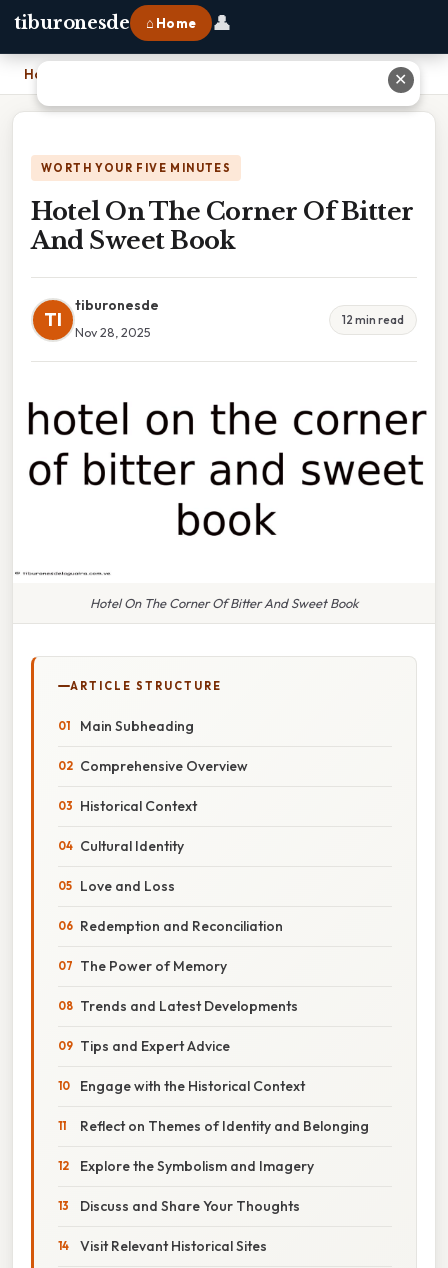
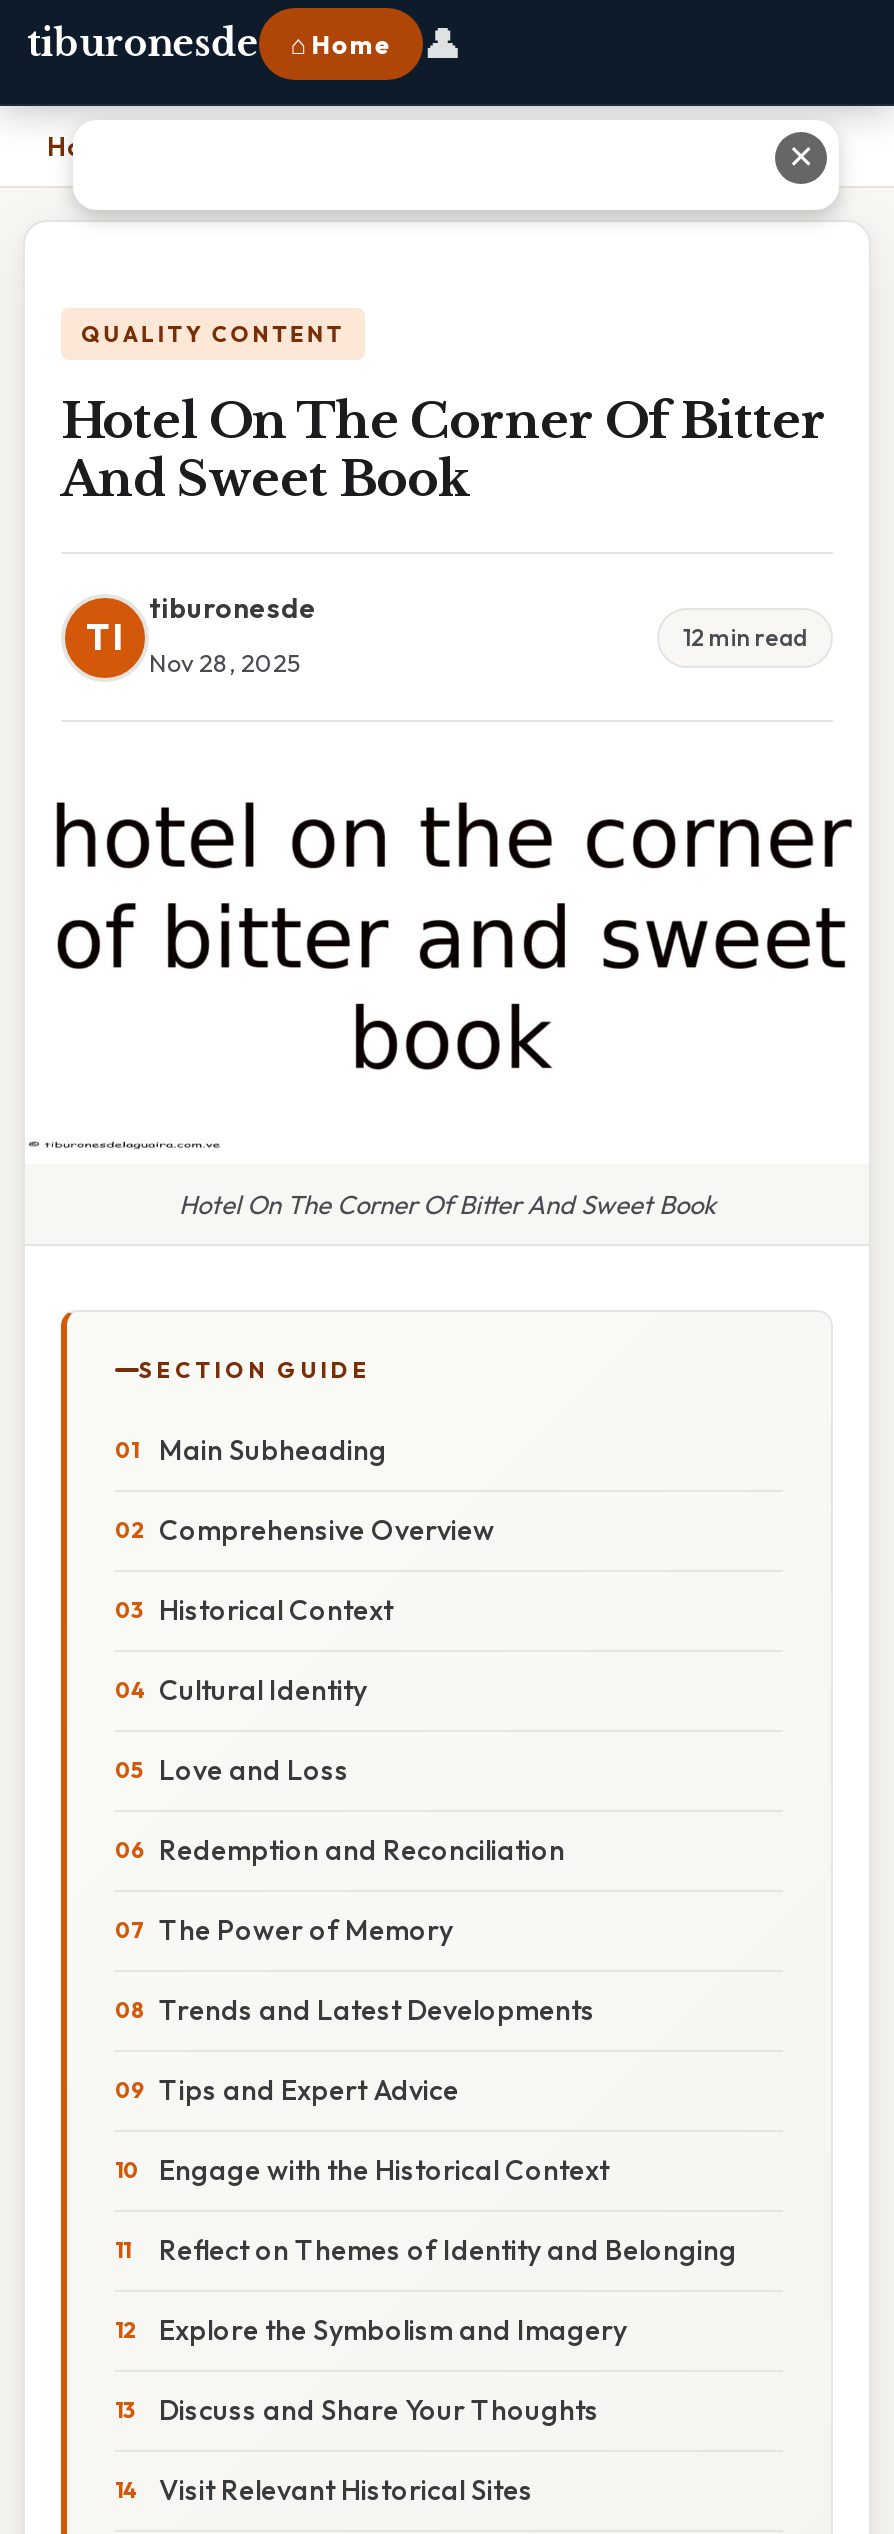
- WORTH YOUR FIVE MINUTES
+ QUALITY CONTENT

- ARTICLE STRUCTURE
+ SECTION GUIDE
